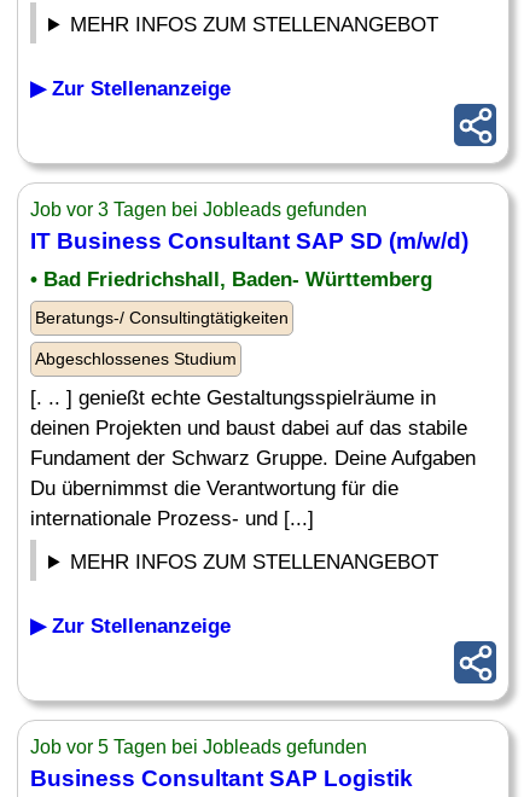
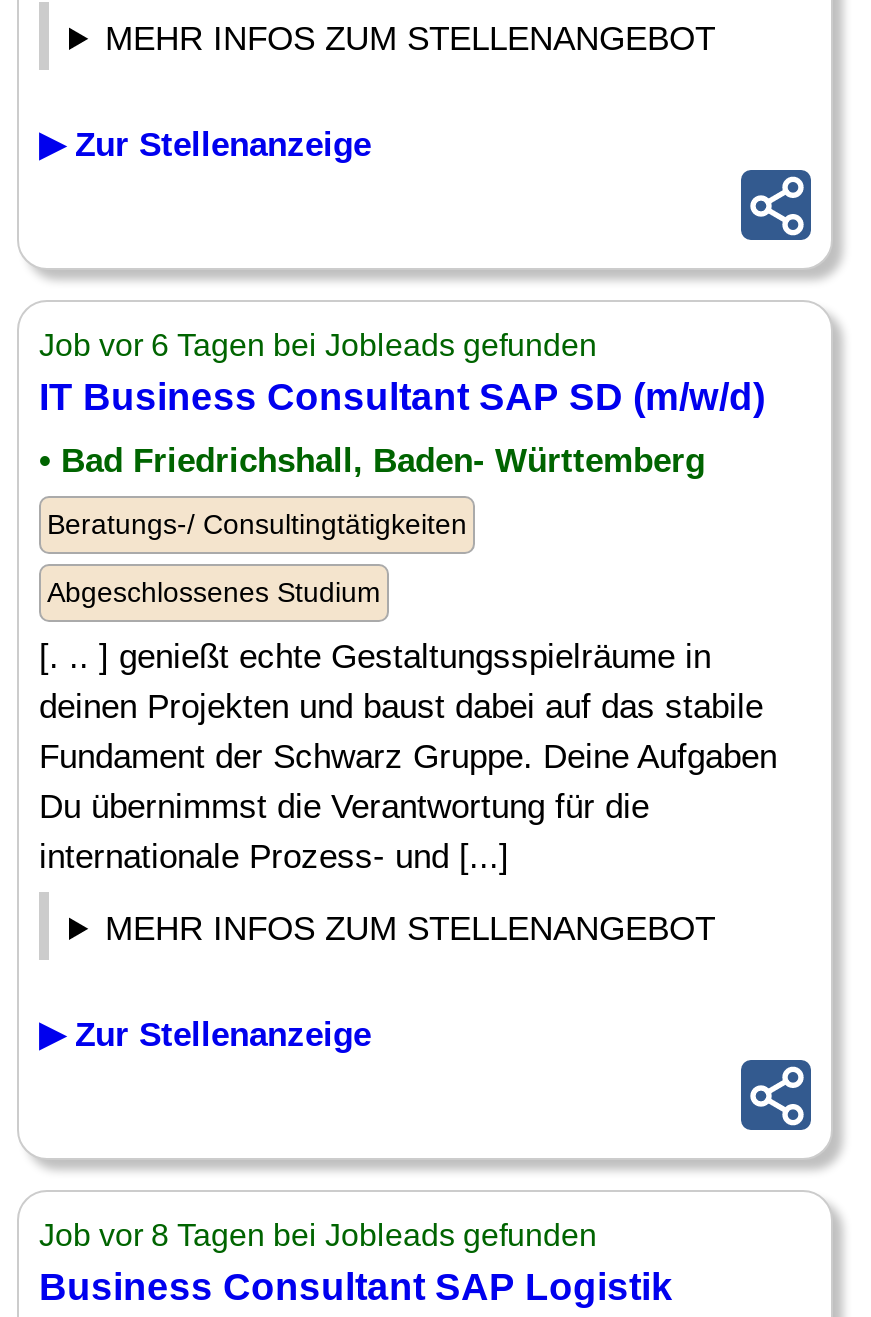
- Job vor 3 Tagen bei Jobleads gefunden
+ Job vor 6 Tagen bei Jobleads gefunden

- Job vor 5 Tagen bei Jobleads gefunden
+ Job vor 8 Tagen bei Jobleads gefunden
